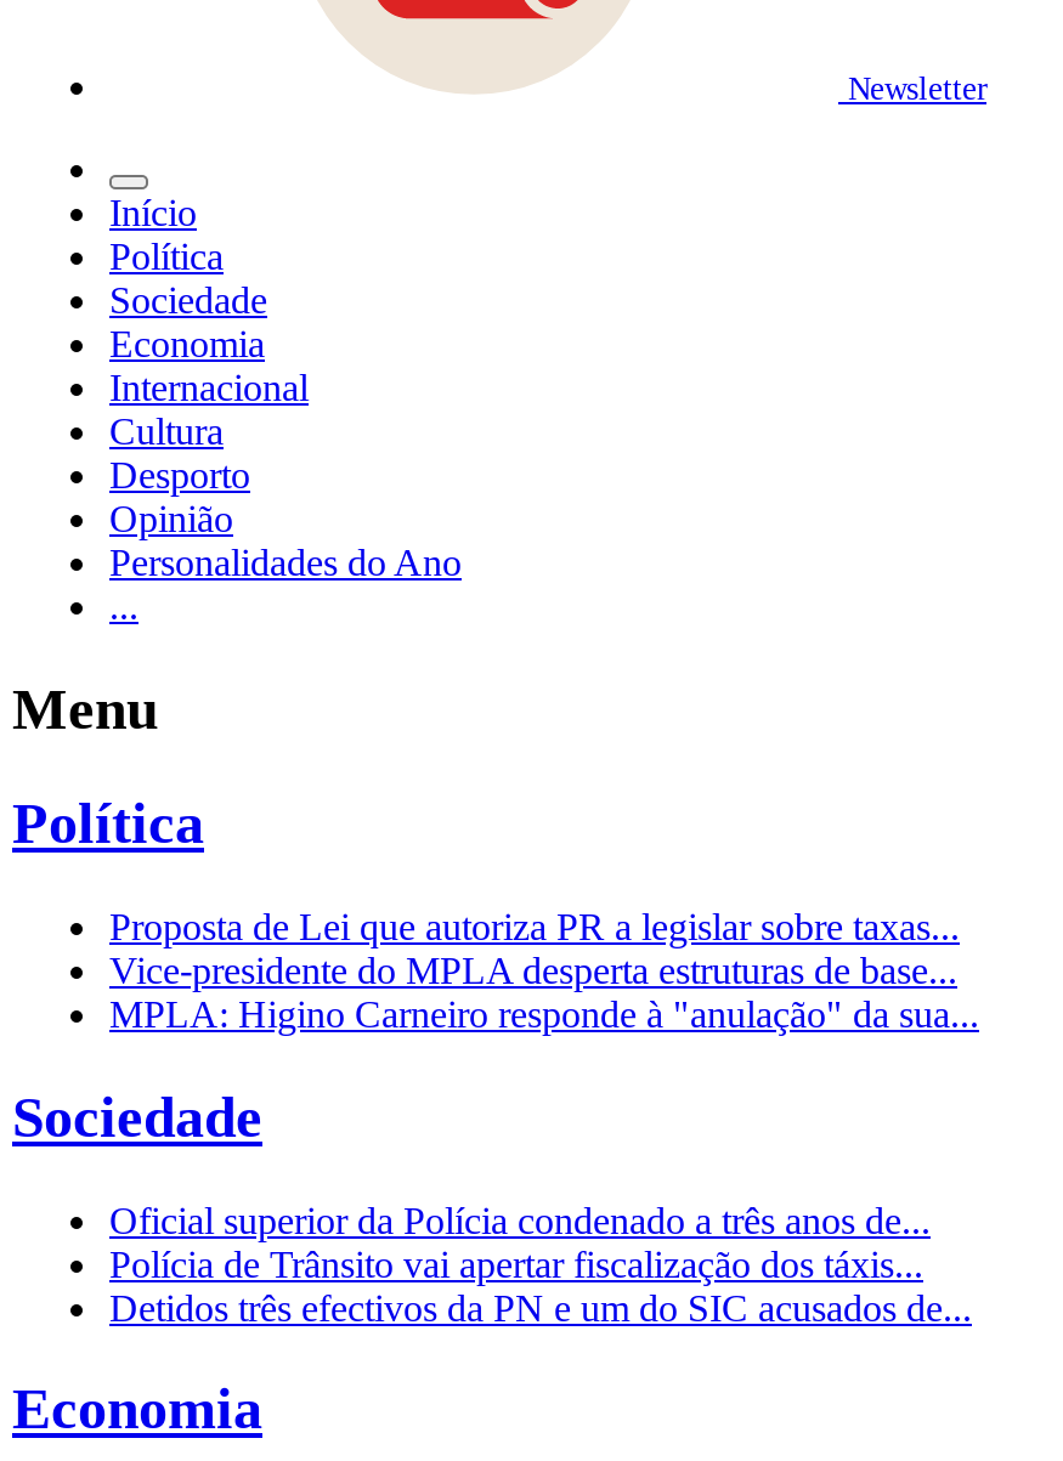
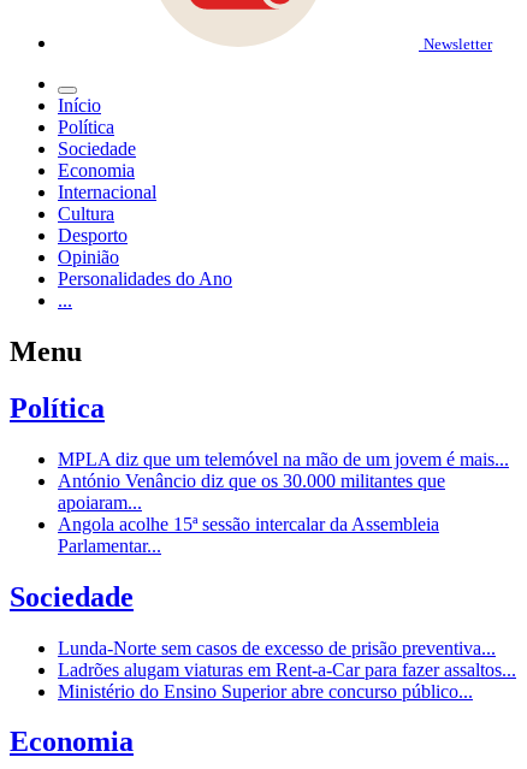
- Proposta de Lei que autoriza PR a legislar sobre taxas...
- Vice-presidente do MPLA desperta estruturas de base...
- MPLA: Higino Carneiro responde à "anulação" da sua...
+ MPLA diz que um telemóvel na mão de um jovem é mais...
+ António Venâncio diz que os 30.000 militantes que
+ apoiaram...
+ Angola acolhe 15ª sessão intercalar da Assembleia
+ Parlamentar...

- Oficial superior da Polícia condenado a três anos de...
- Polícia de Trânsito vai apertar fiscalização dos táxis...
- Detidos três efectivos da PN e um do SIC acusados de...
+ Lunda-Norte sem casos de excesso de prisão preventiva...
+ Ladrões alugam viaturas em Rent-a-Car para fazer assaltos...
+ Ministério do Ensino Superior abre concurso público...
